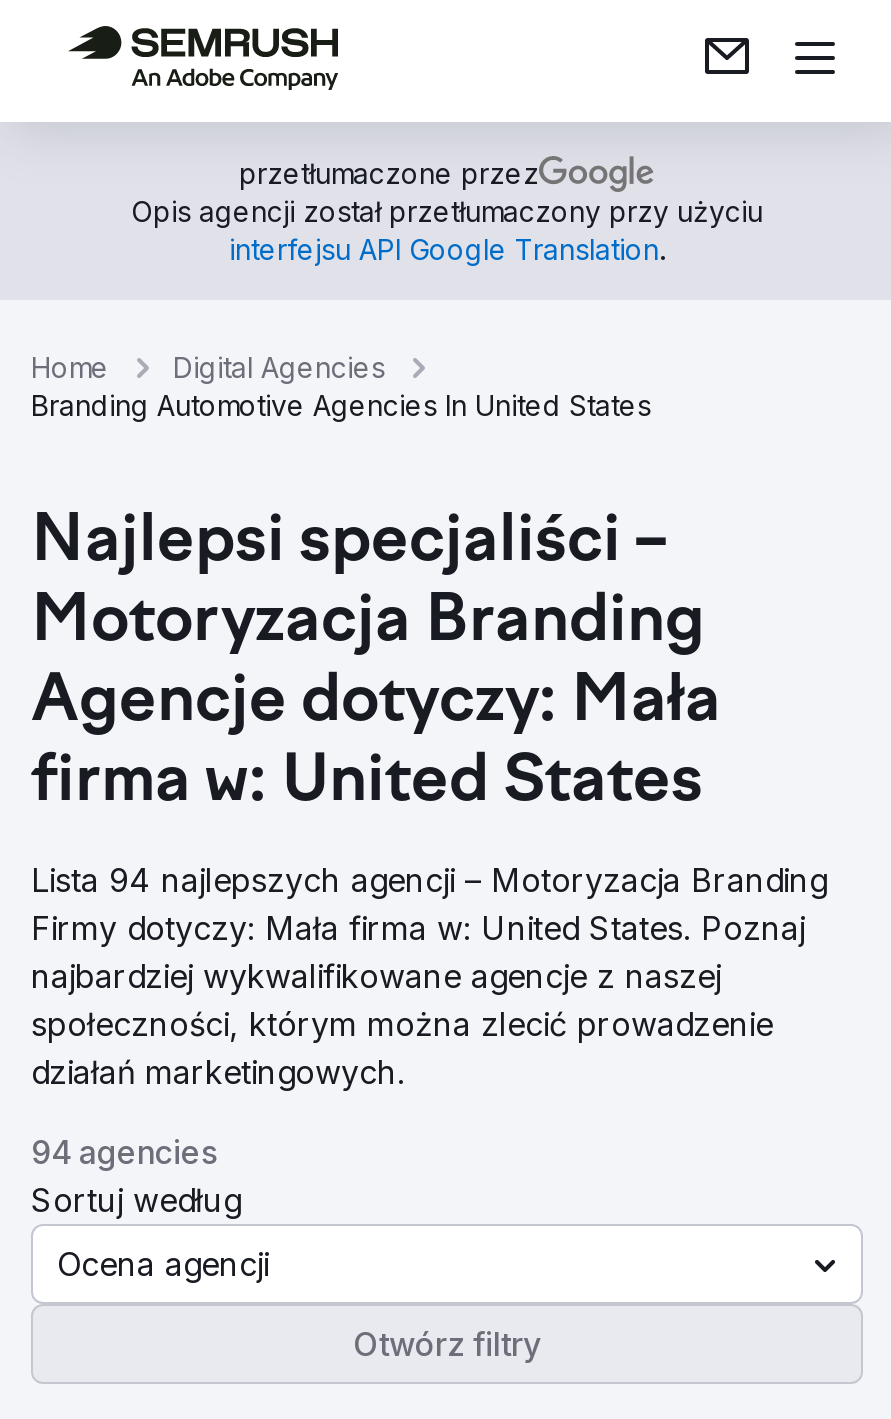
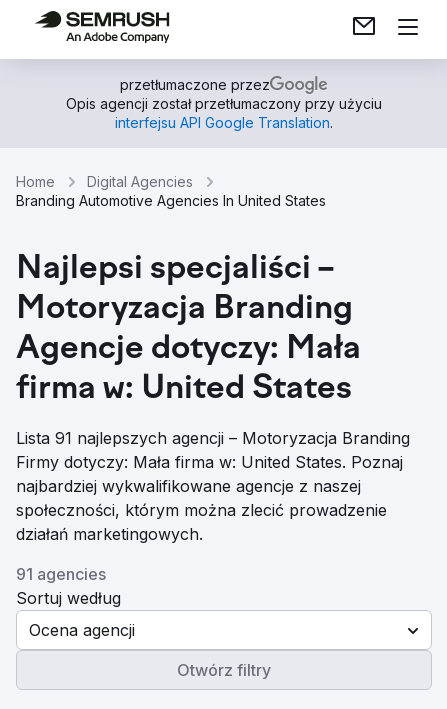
- Lista 94 najlepszych agencji – Motoryzacja Branding
+ Lista 91 najlepszych agencji – Motoryzacja Branding

- 94 agencies
+ 91 agencies
